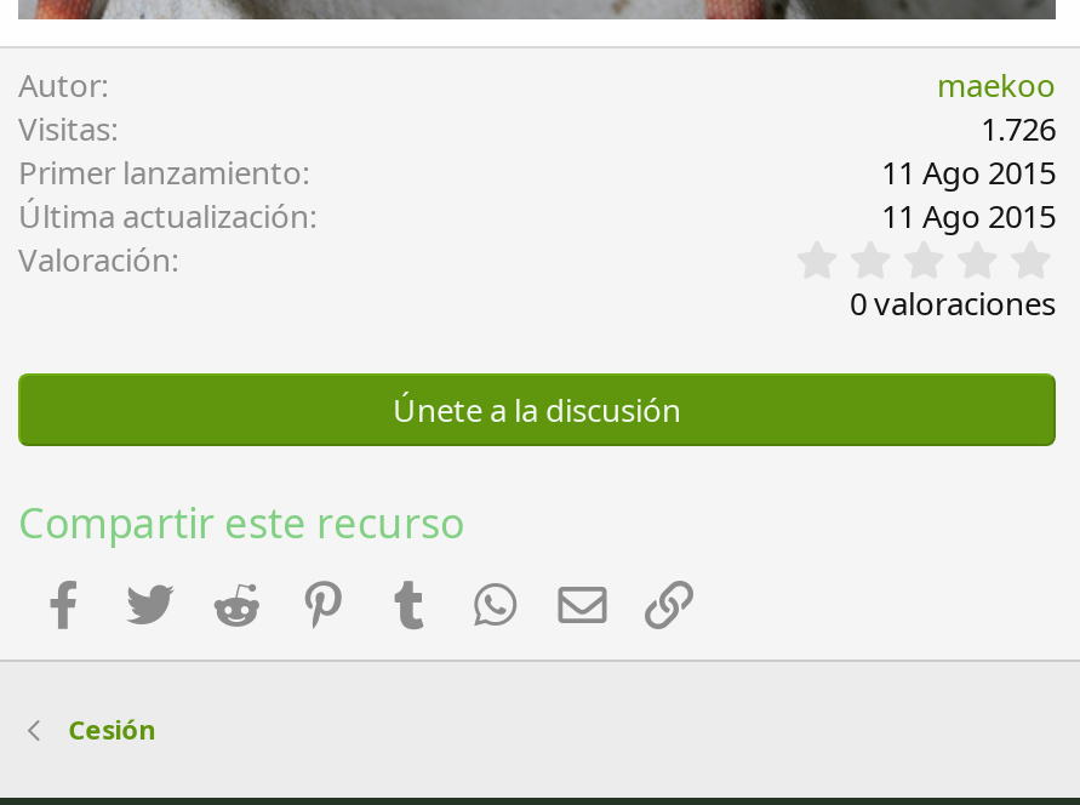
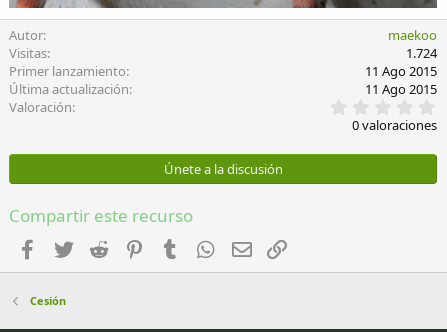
- 1.726
+ 1.724
